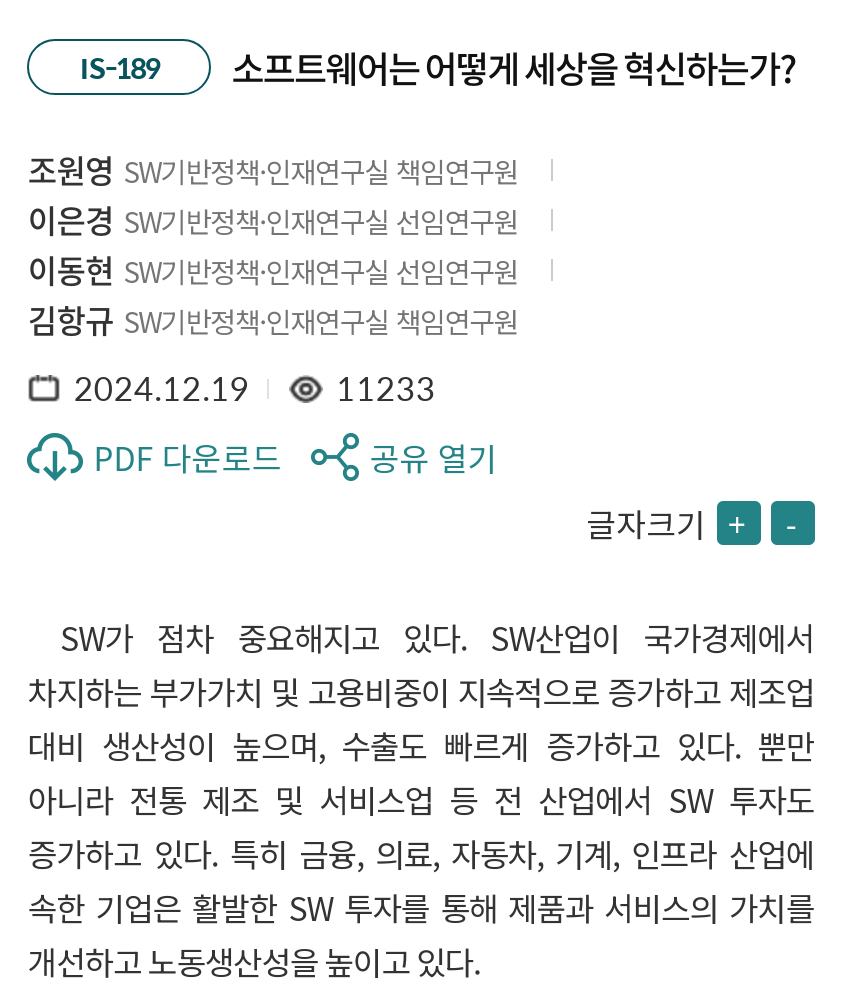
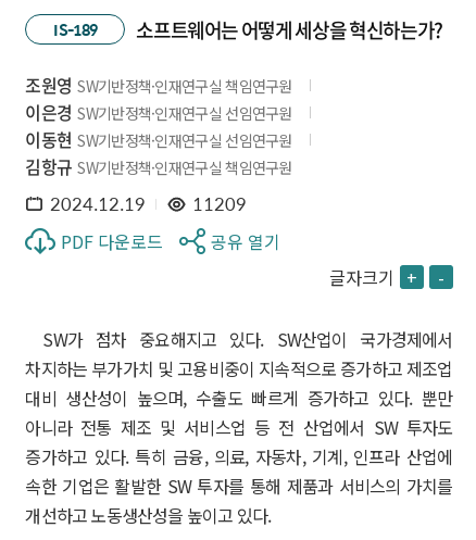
- 2024.12.19 11233
+ 2024.12.19 11209
